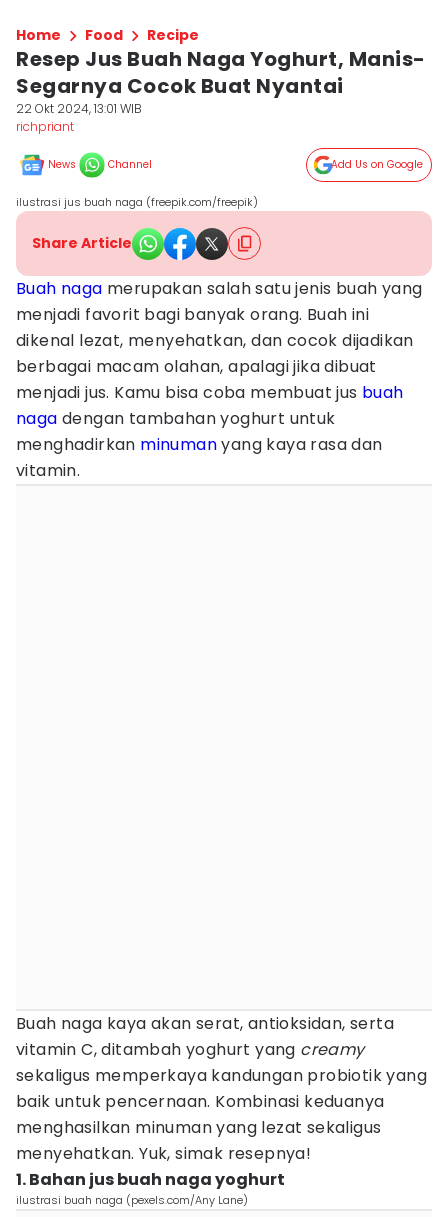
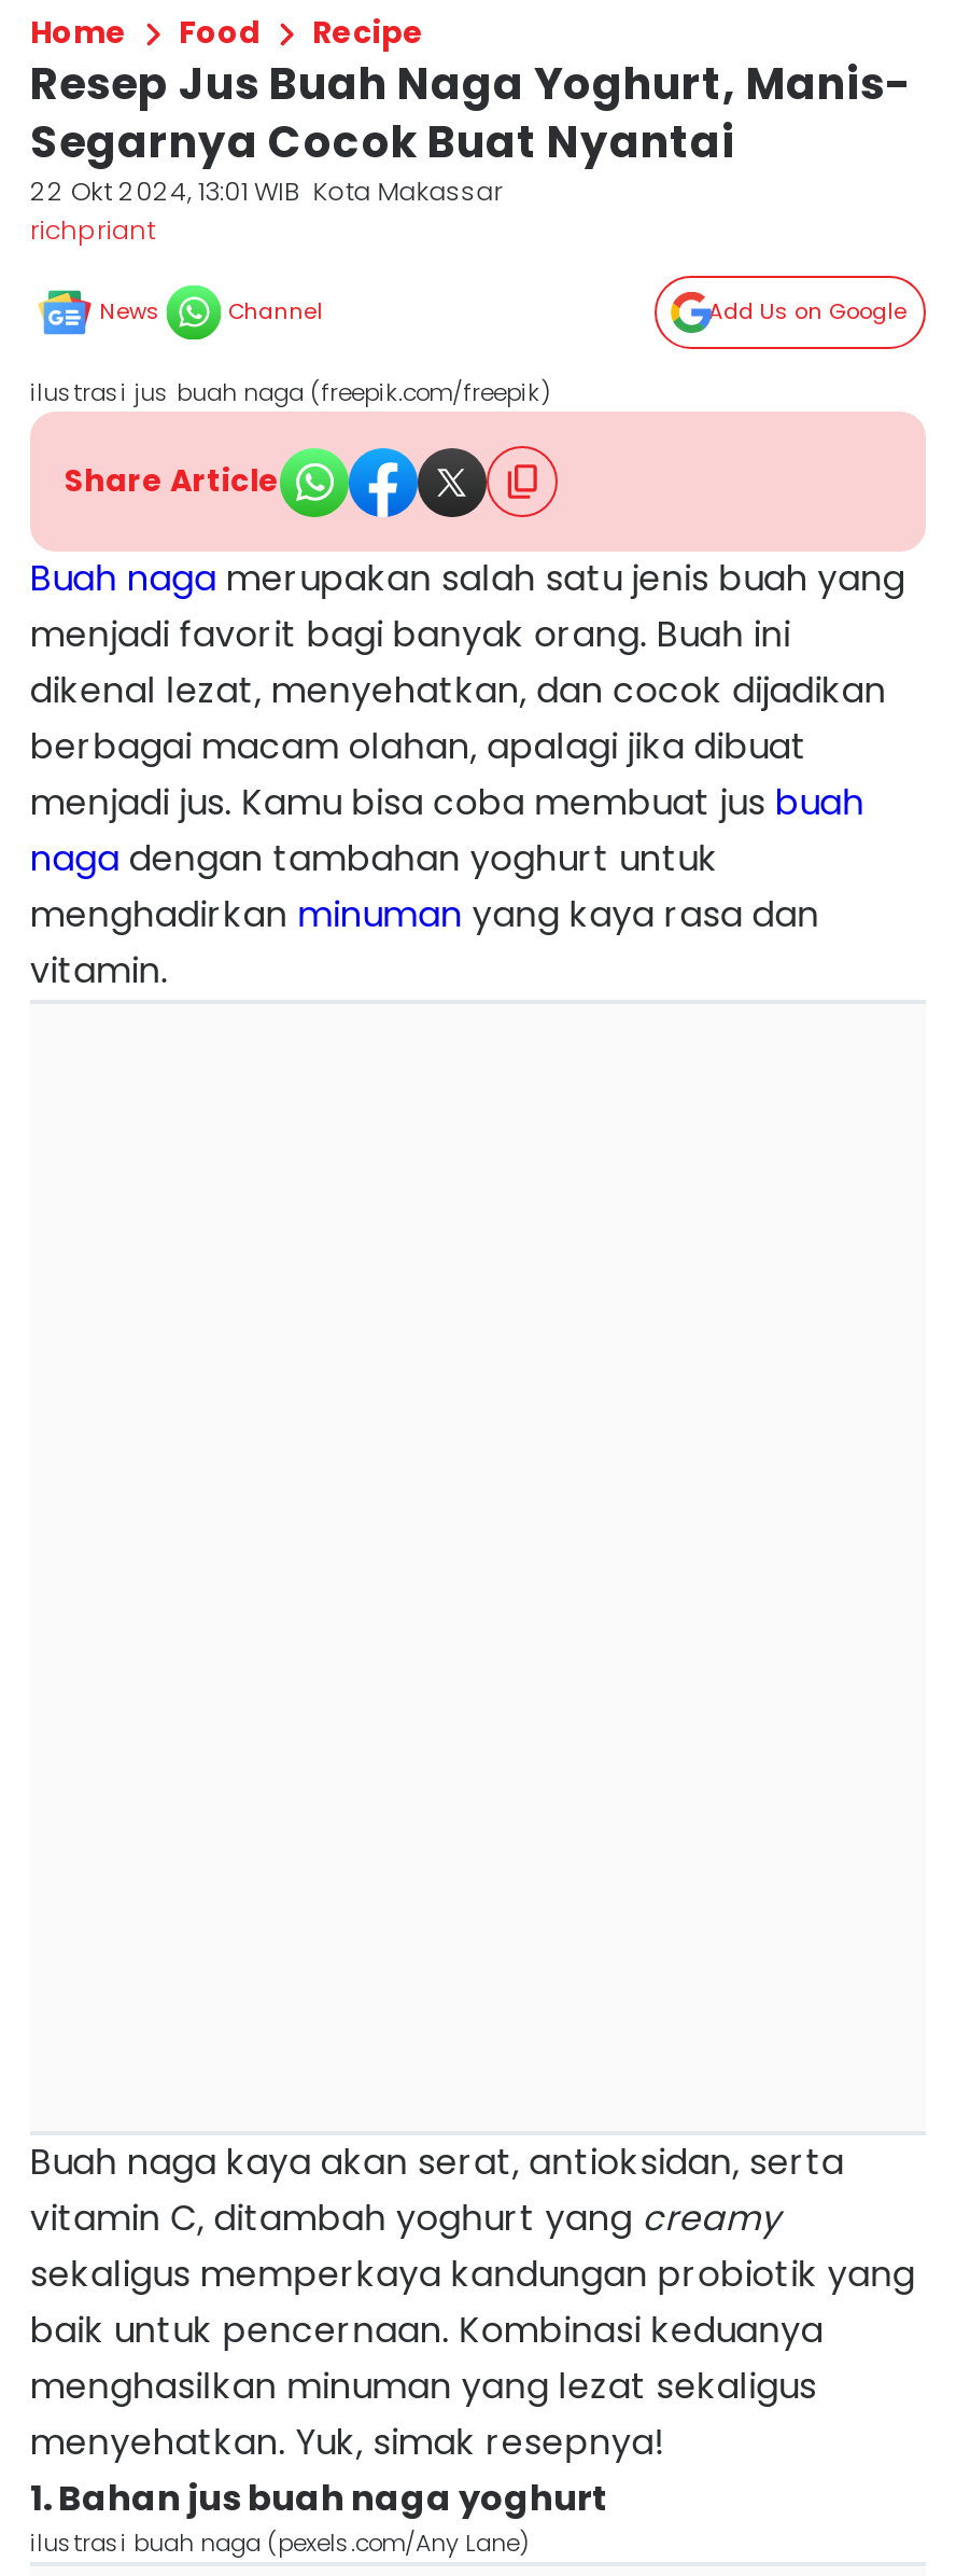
- 22 Okt 2024, 13:01 WIB
+ 22 Okt 2024, 13:01 WIB Kota Makassar
